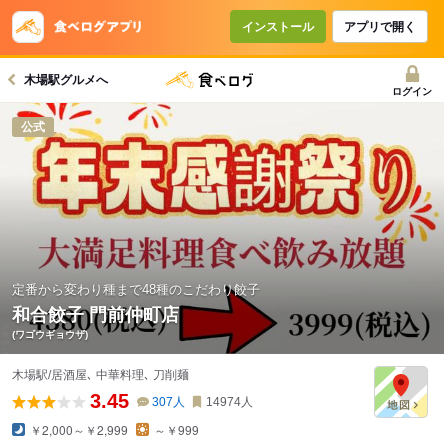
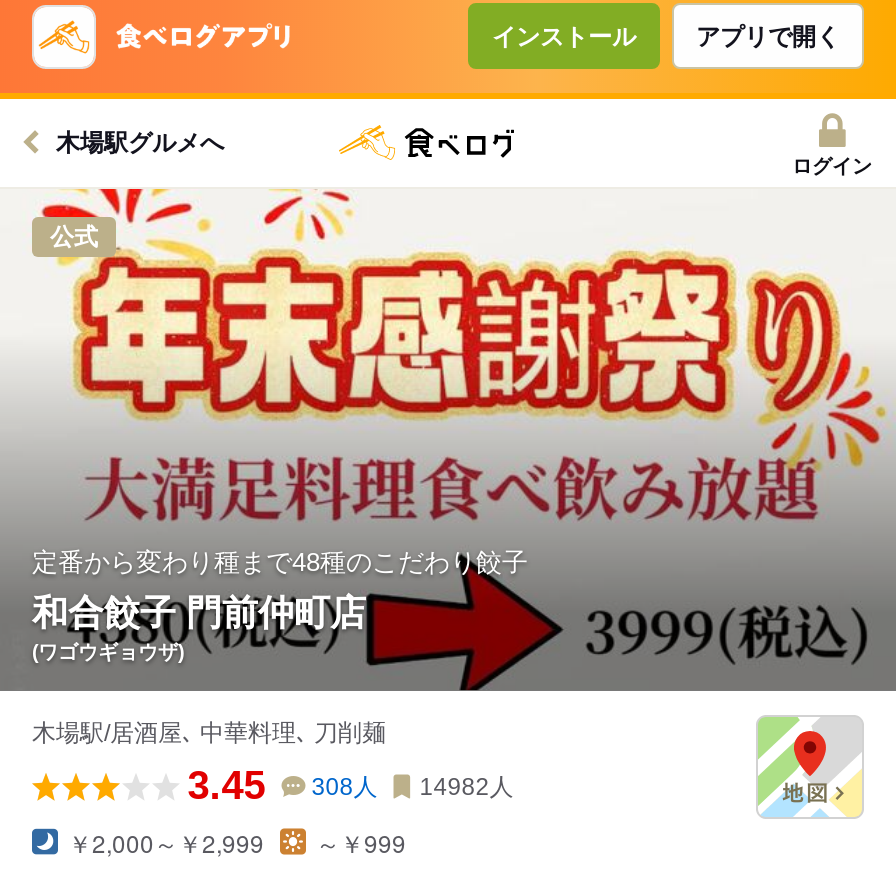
- 307人
+ 308人

- 14974人
+ 14982人
